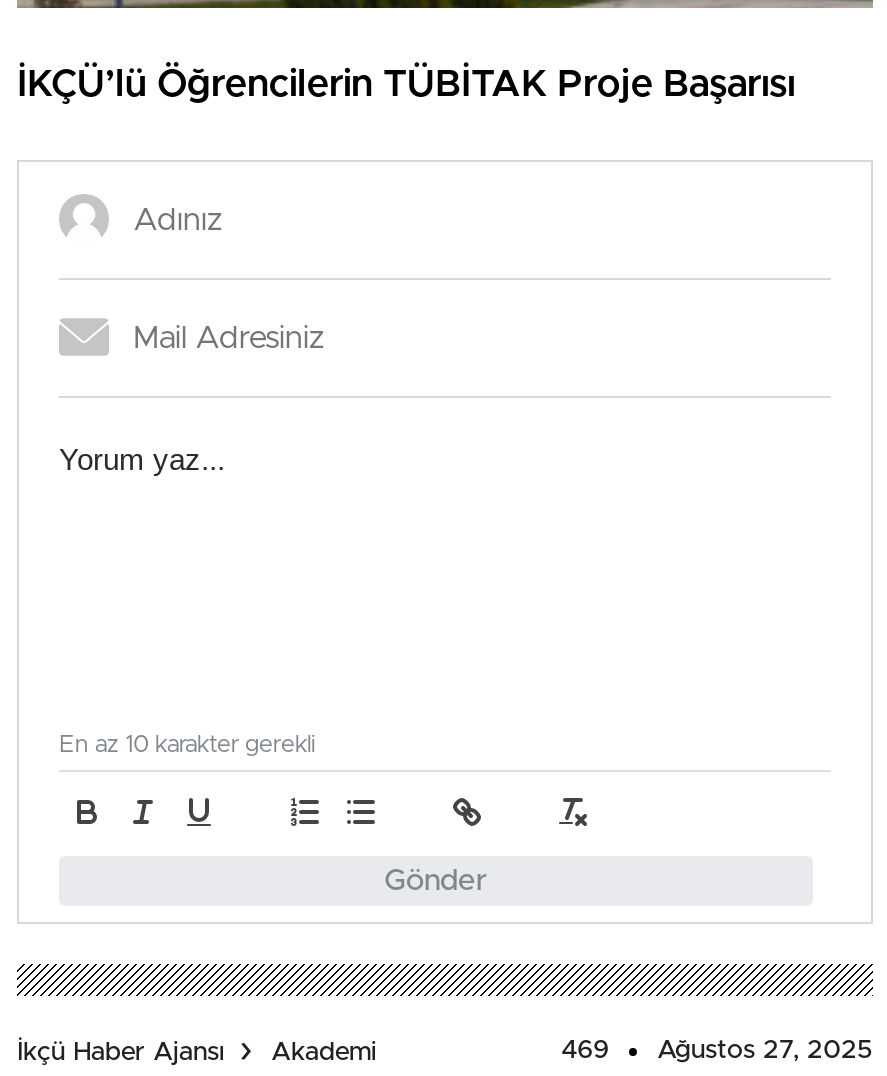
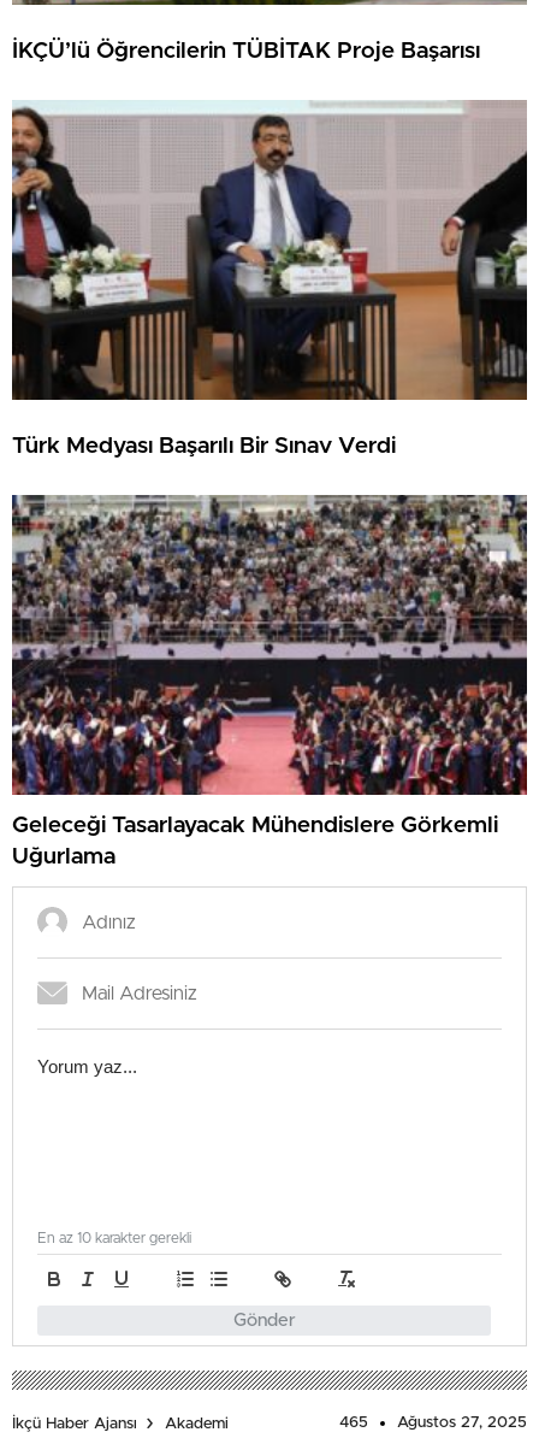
+ [image]
+ Geleceği Tasarlayacak Mühendislere Görkemli
+ Uğurlama

+ [image]
+ Türk Medyası Başarılı Bir Sınav Verdi

- 469 Ağustos 27, 2025
+ 465 Ağustos 27, 2025
